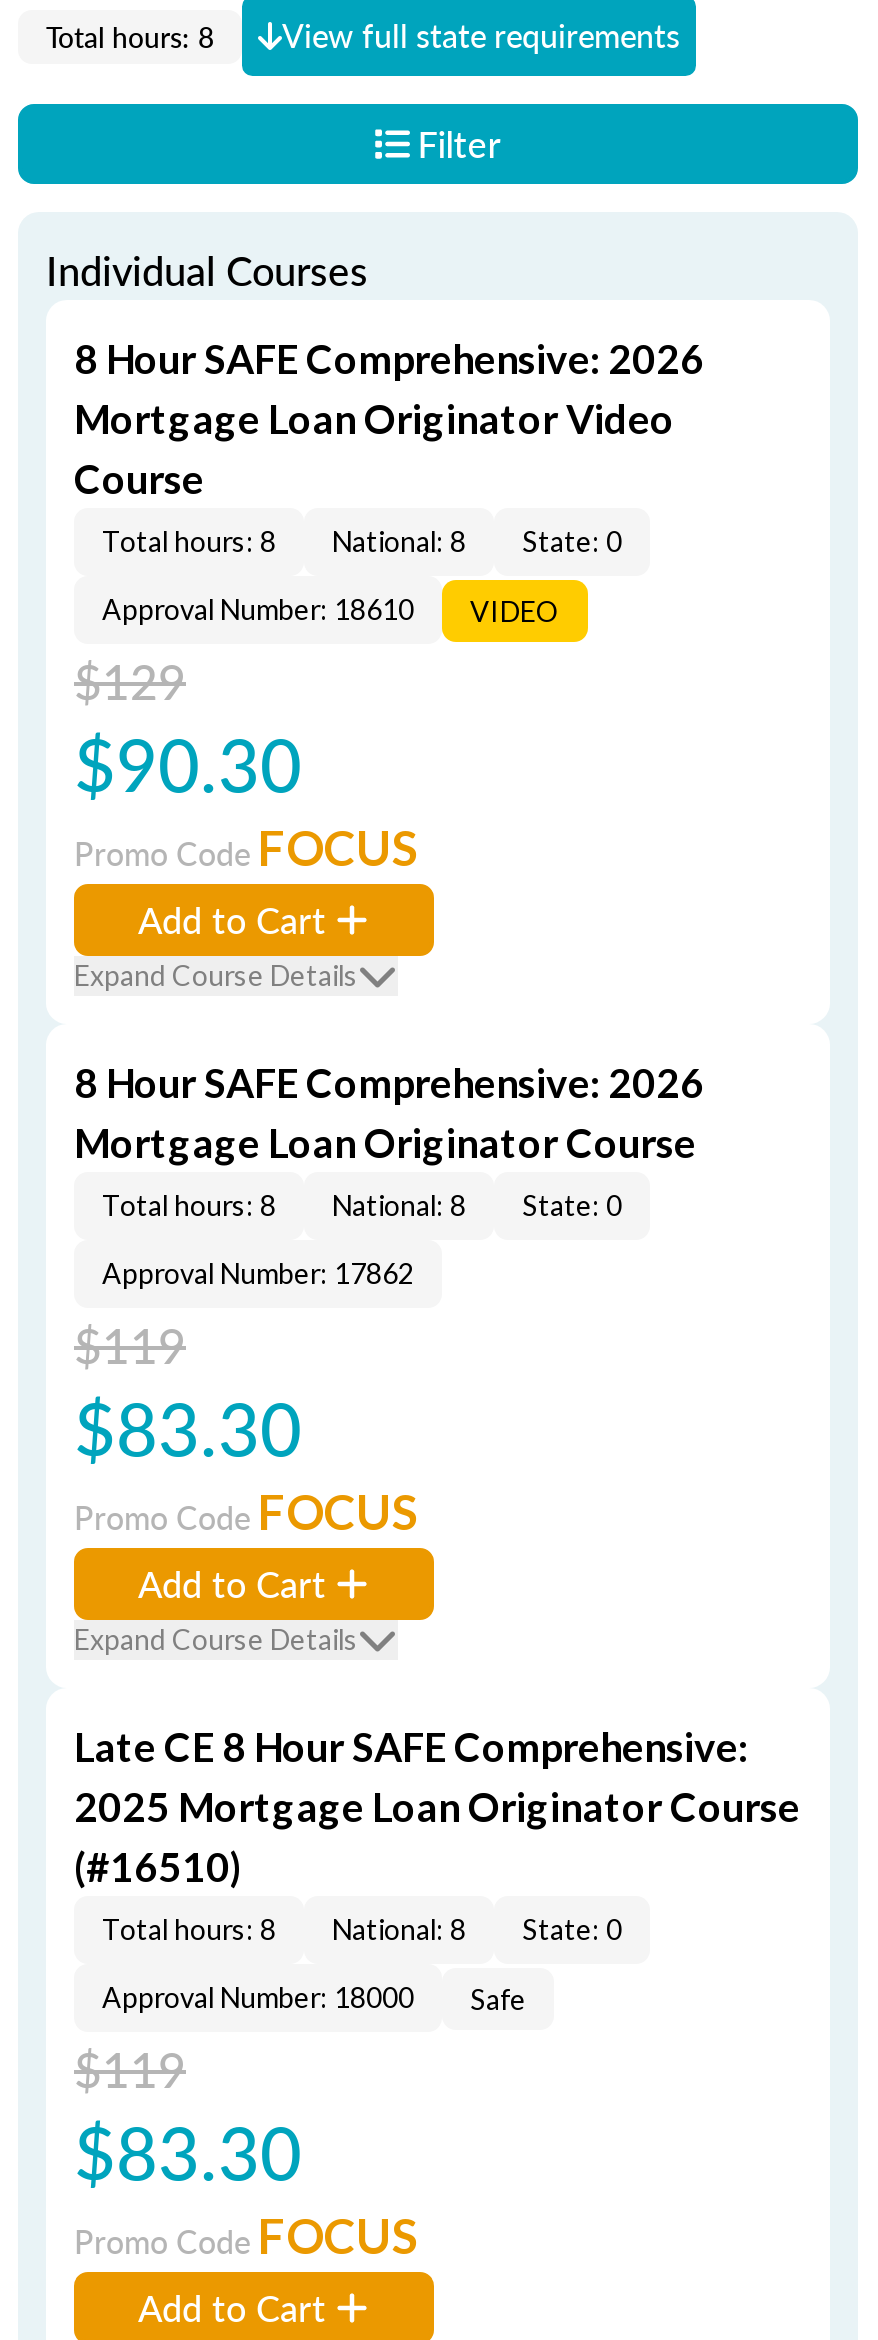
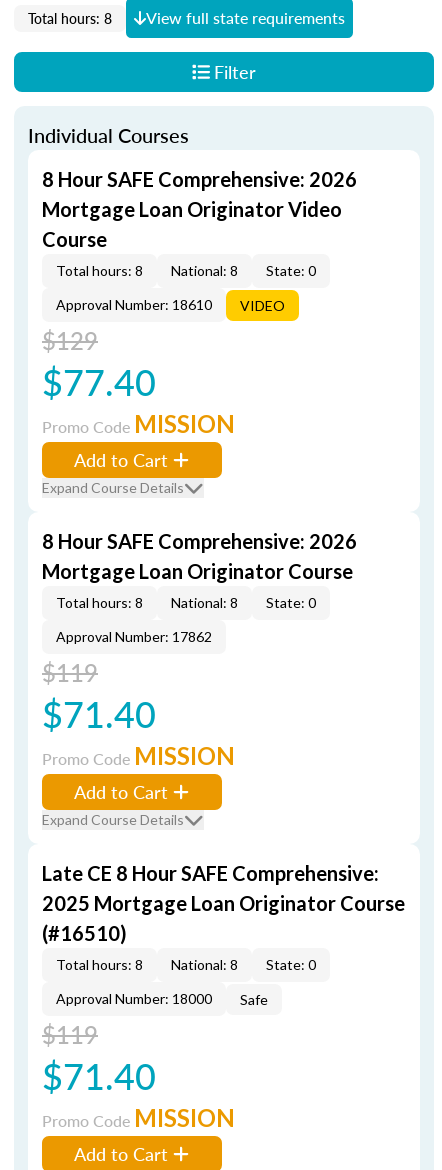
- $90.30
+ $77.40

- Promo Code FOCUS
+ Promo Code MISSION

- $83.30
+ $71.40

- Promo Code FOCUS
+ Promo Code MISSION

- $83.30
+ $71.40

- Promo Code FOCUS
+ Promo Code MISSION
